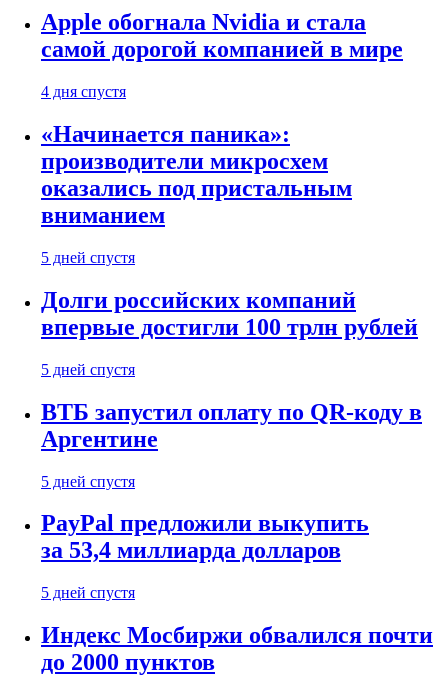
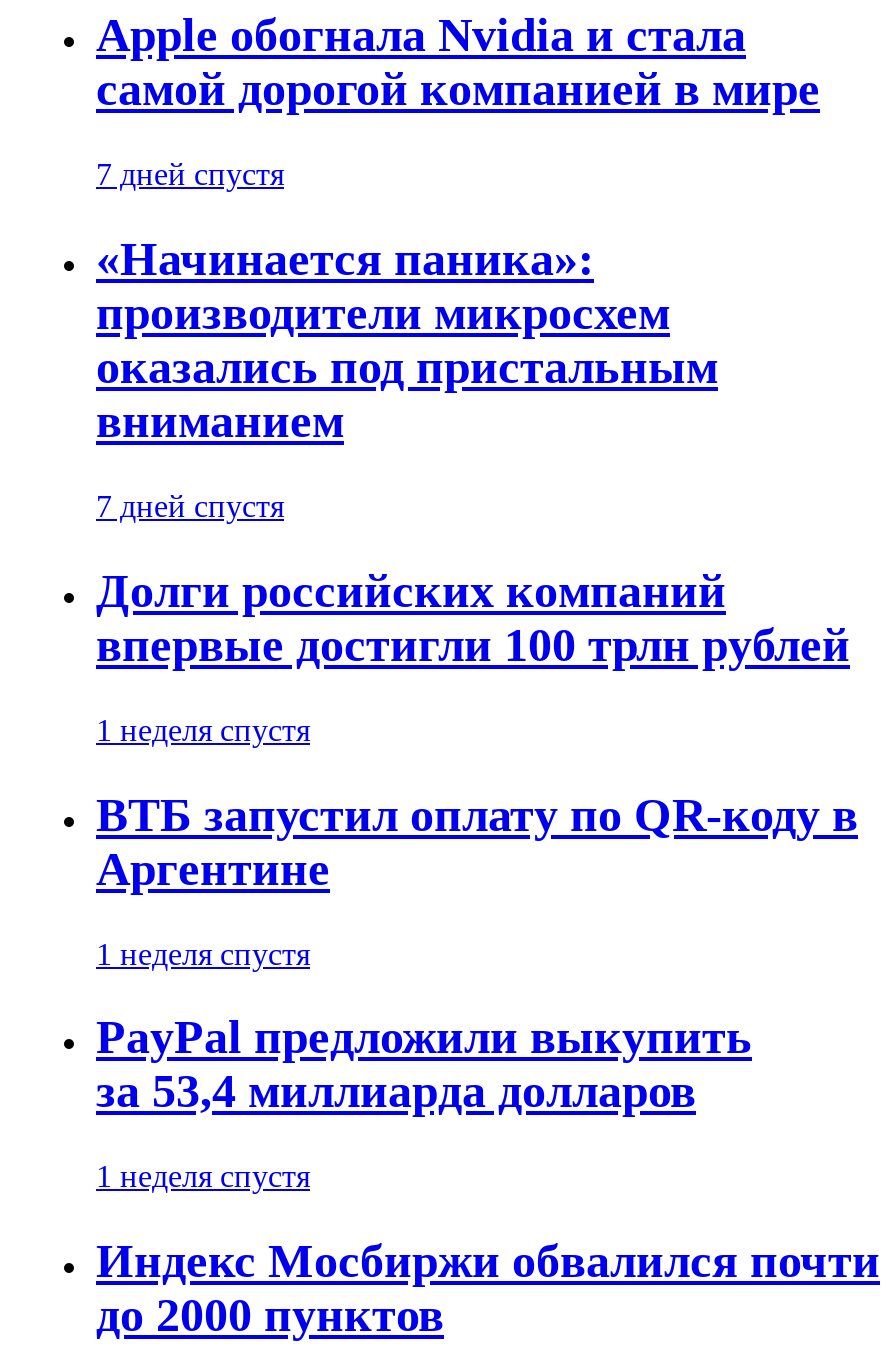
- 4 дня спустя
+ 7 дней спустя

- 5 дней спустя
+ 7 дней спустя

- 5 дней спустя
+ 1 неделя спустя

- 5 дней спустя
+ 1 неделя спустя

- 5 дней спустя
+ 1 неделя спустя
